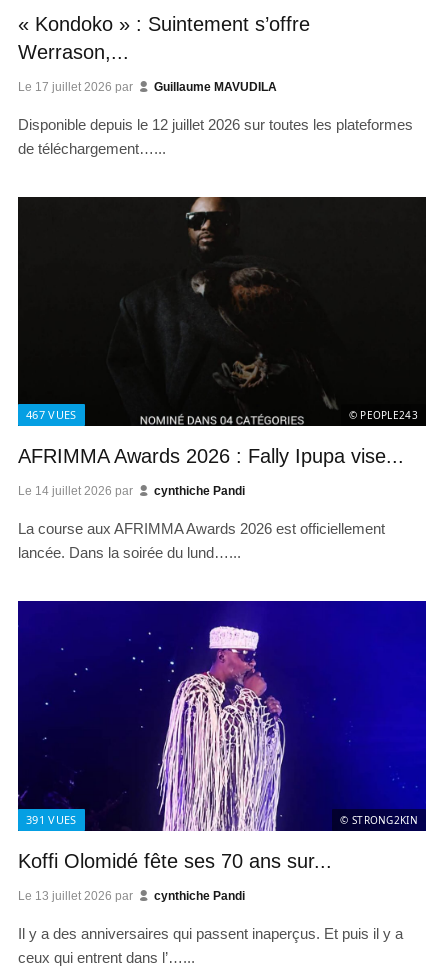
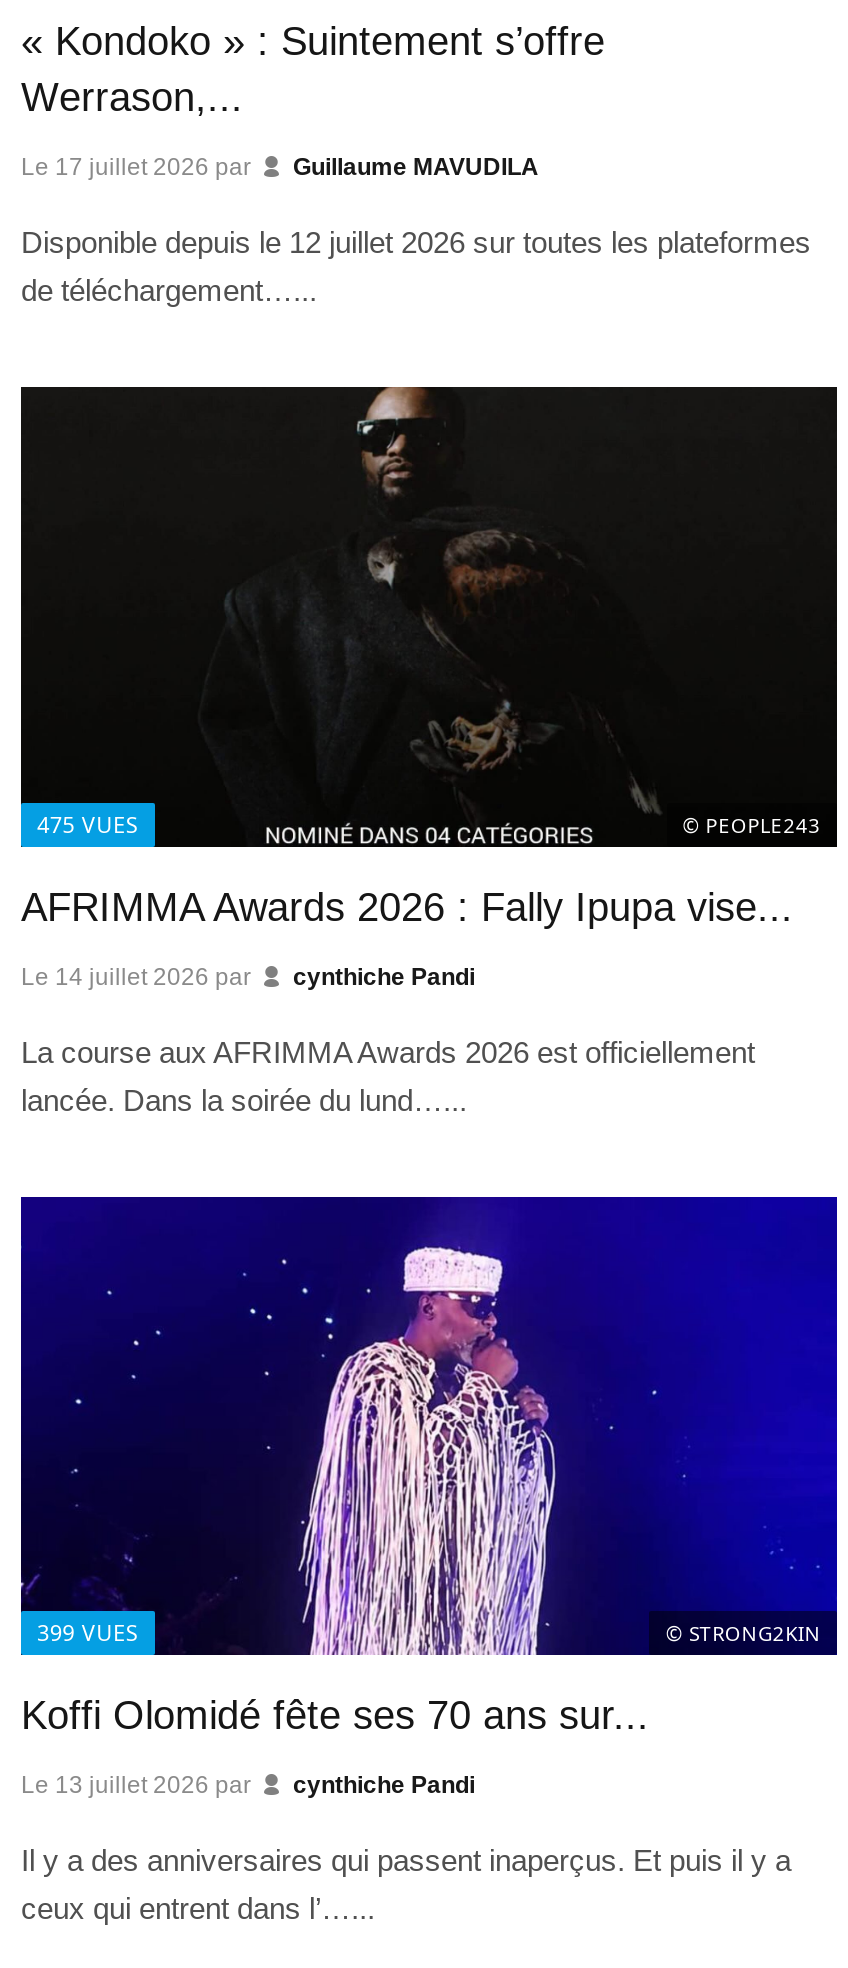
- 467 VUES
+ 475 VUES

- 391 VUES
+ 399 VUES
